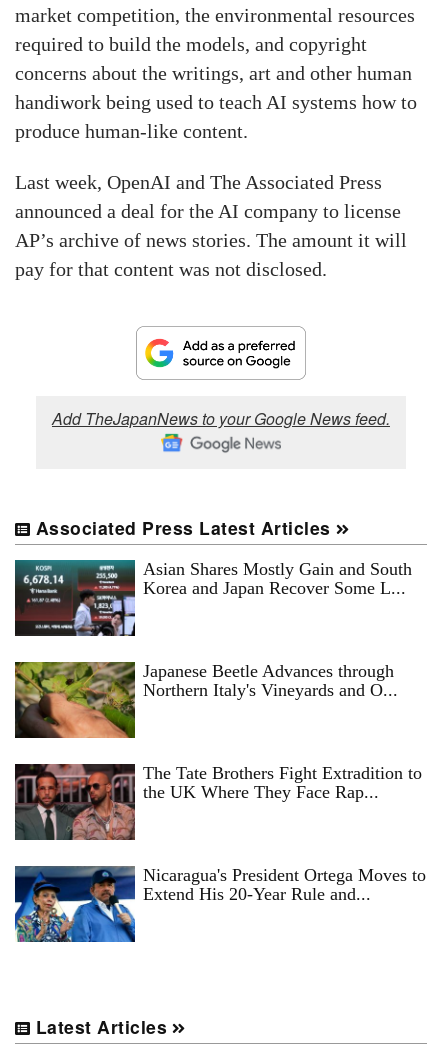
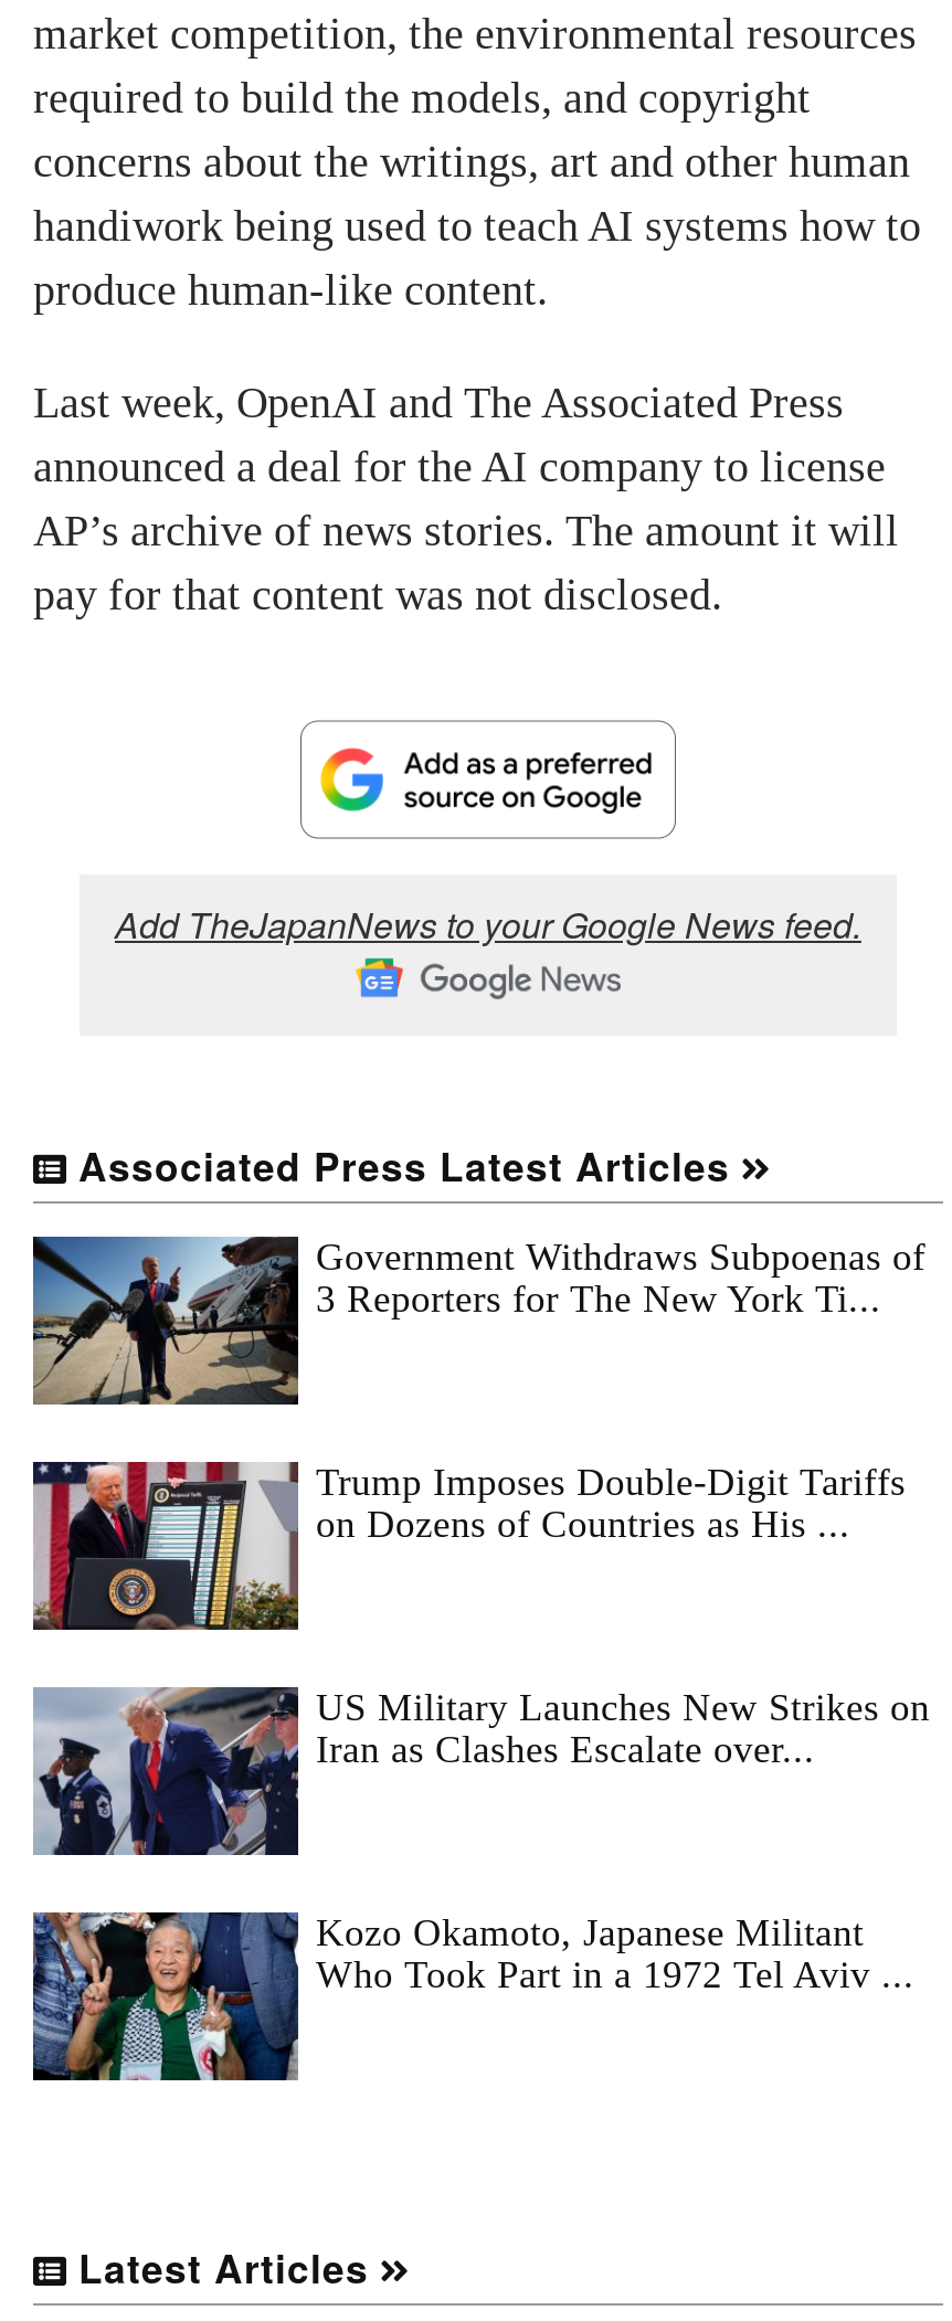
- [image]
- Asian Shares Mostly Gain and South
- Korea and Japan Recover Some L...
+ [image]
+ Government Withdraws Subpoenas of
+ 3 Reporters for The New York Ti...

- [image]
- Japanese Beetle Advances through
- Northern Italy's Vineyards and O...
+ [image]
+ Trump Imposes Double-Digit Tariffs
+ on Dozens of Countries as His ...

- [image]
- The Tate Brothers Fight Extradition to
- the UK Where They Face Rap...
+ [image]
+ US Military Launches New Strikes on
+ Iran as Clashes Escalate over...

- [image]
- Nicaragua's President Ortega Moves to
- Extend His 20-Year Rule and...
+ [image]
+ Kozo Okamoto, Japanese Militant
+ Who Took Part in a 1972 Tel Aviv ...
